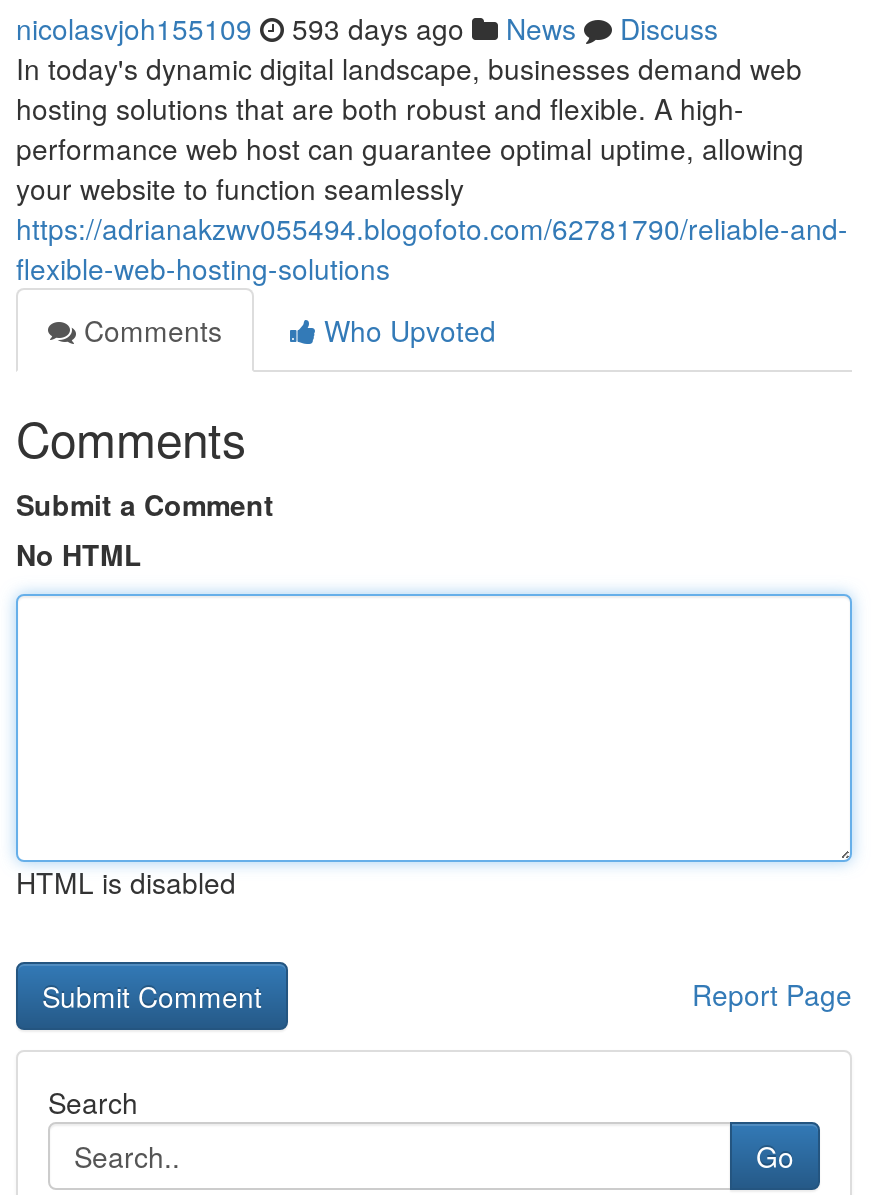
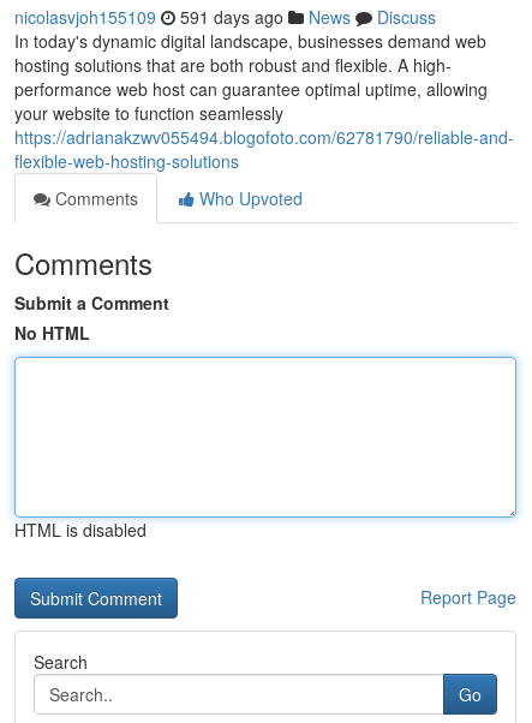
- nicolasvjoh155109 593 days ago News Discuss
+ nicolasvjoh155109 591 days ago News Discuss
